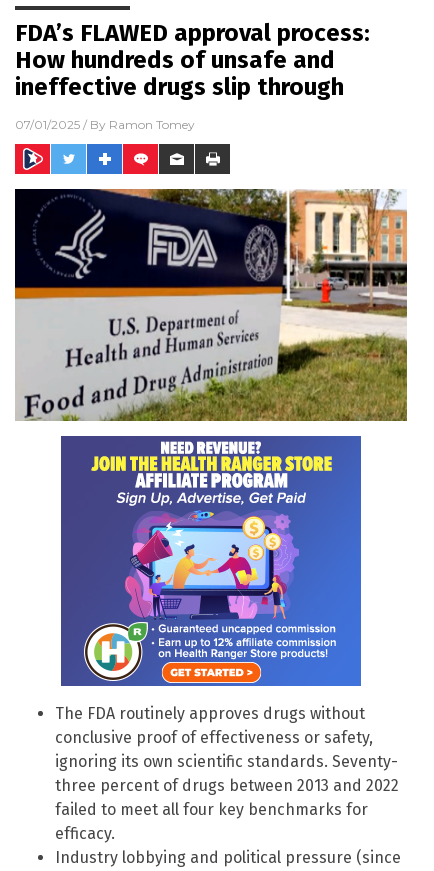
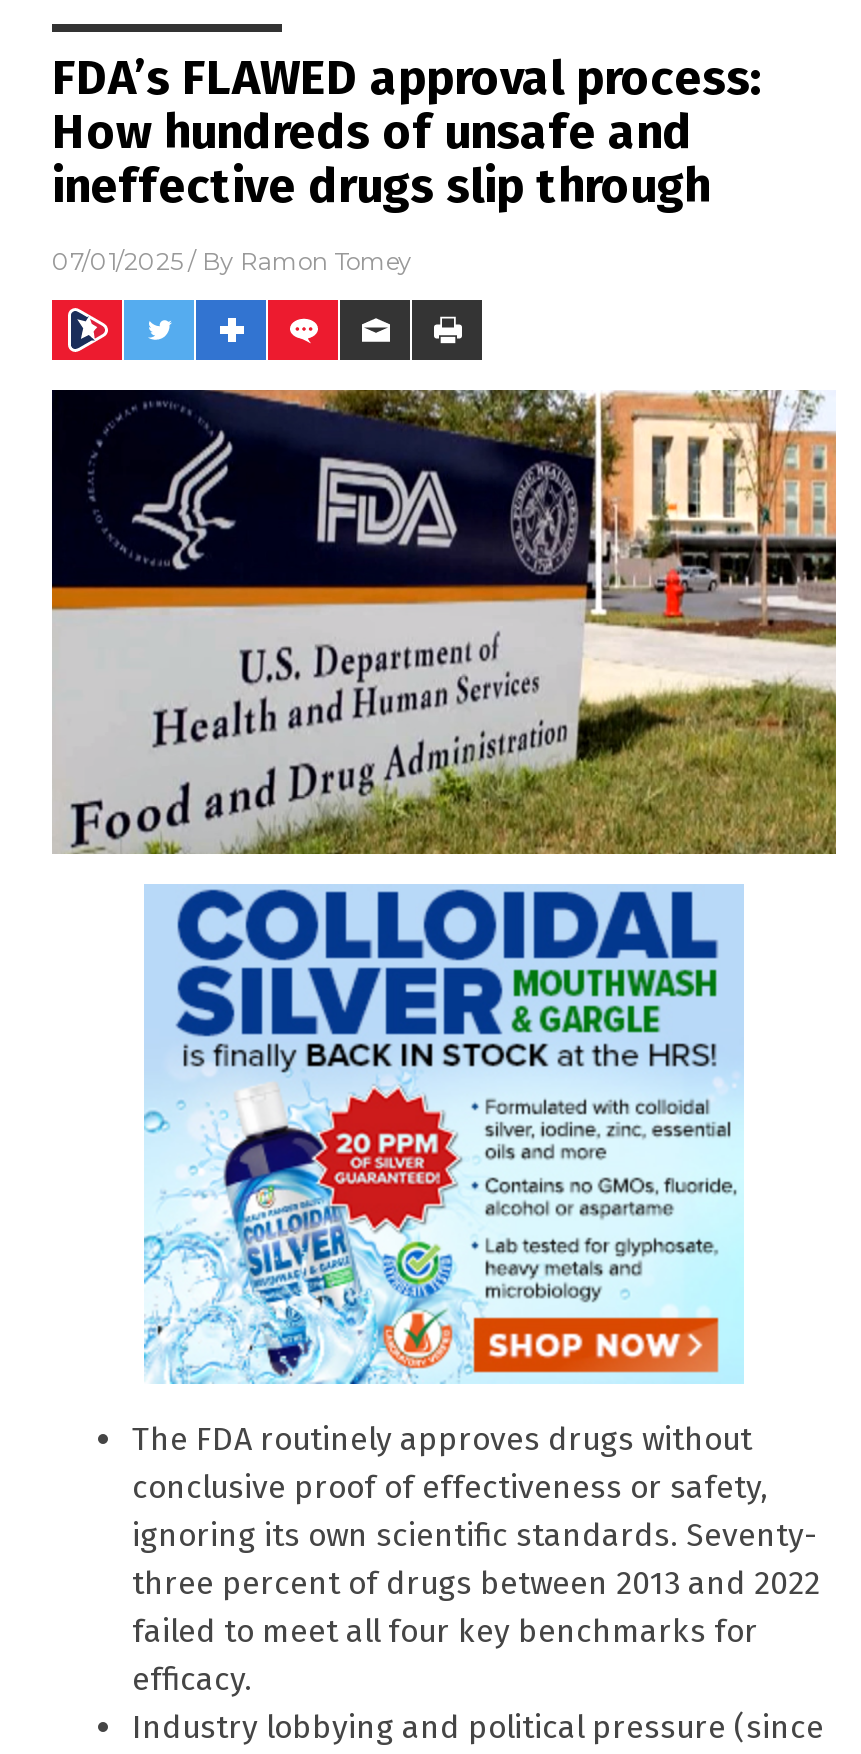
- [image]
+ [image]
